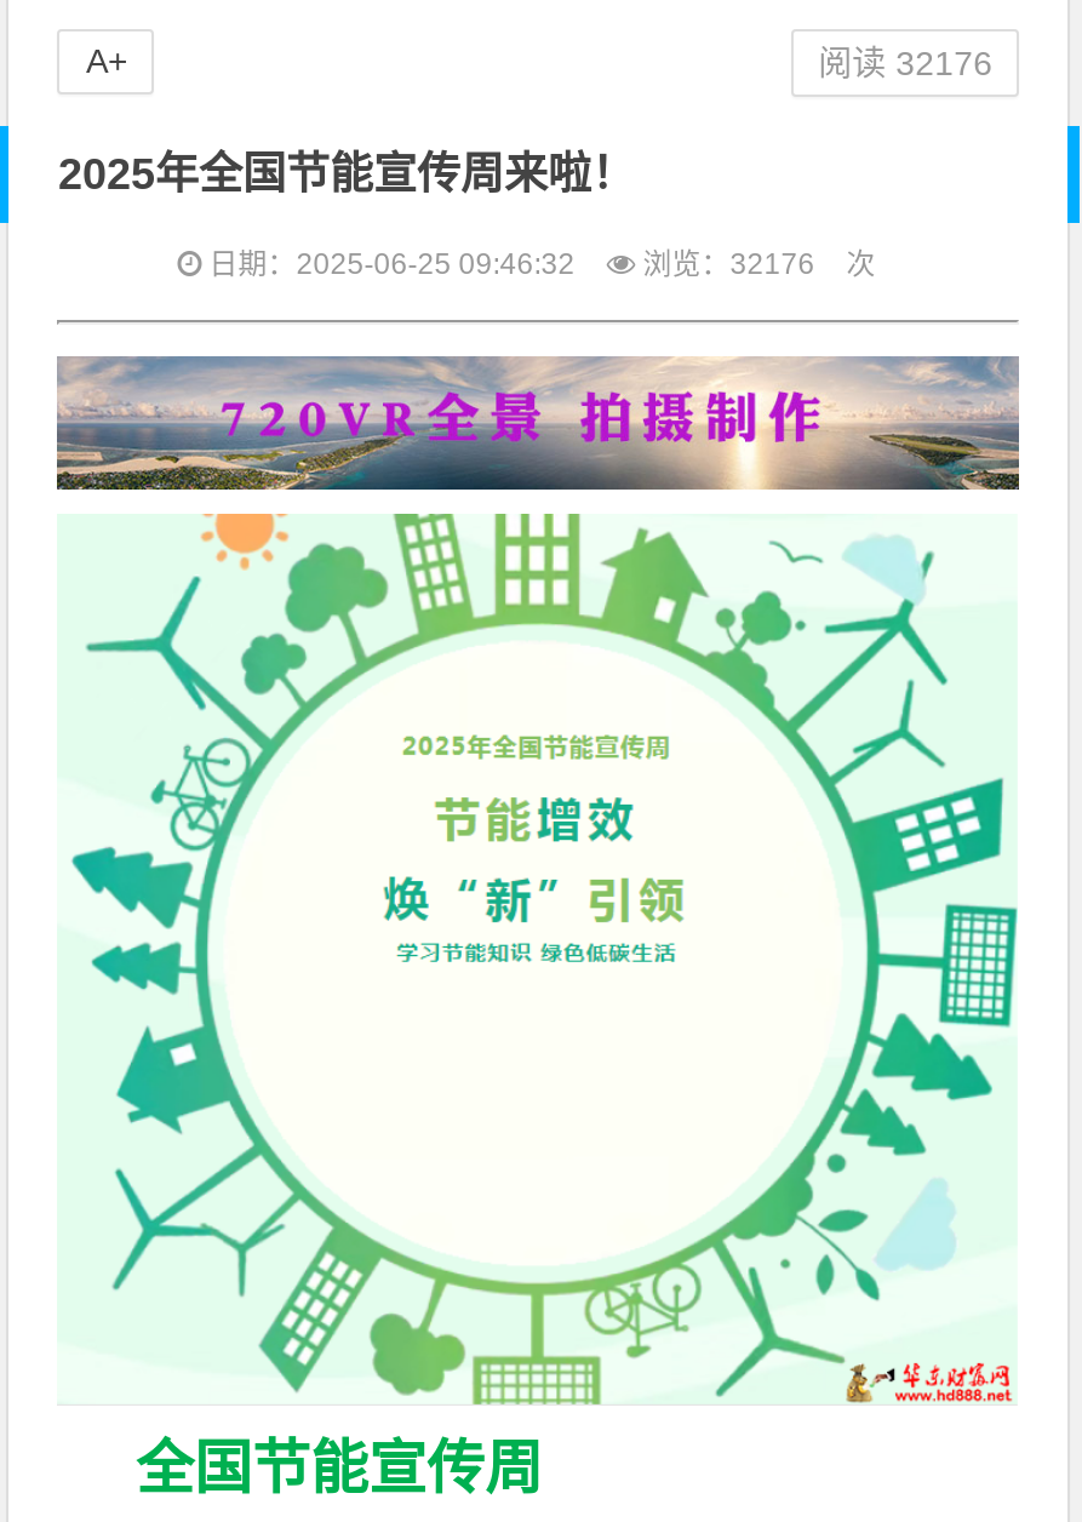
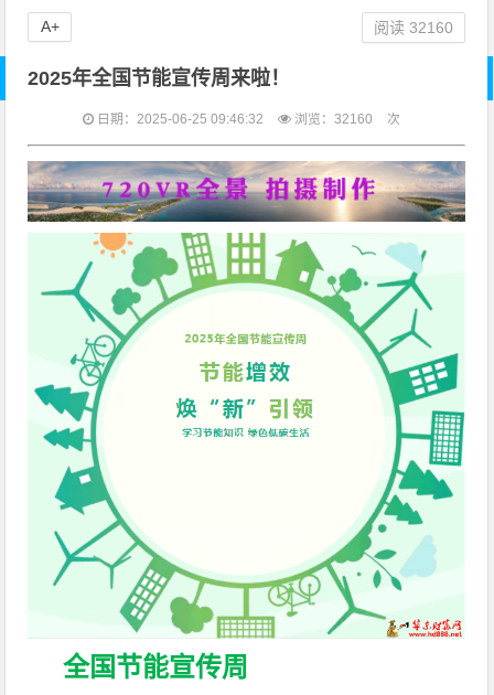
- 阅读32176
+ 阅读32160

- 日期：2025-06-25 09:46:32 浏览：32176 次
+ 日期：2025-06-25 09:46:32 浏览：32160 次
